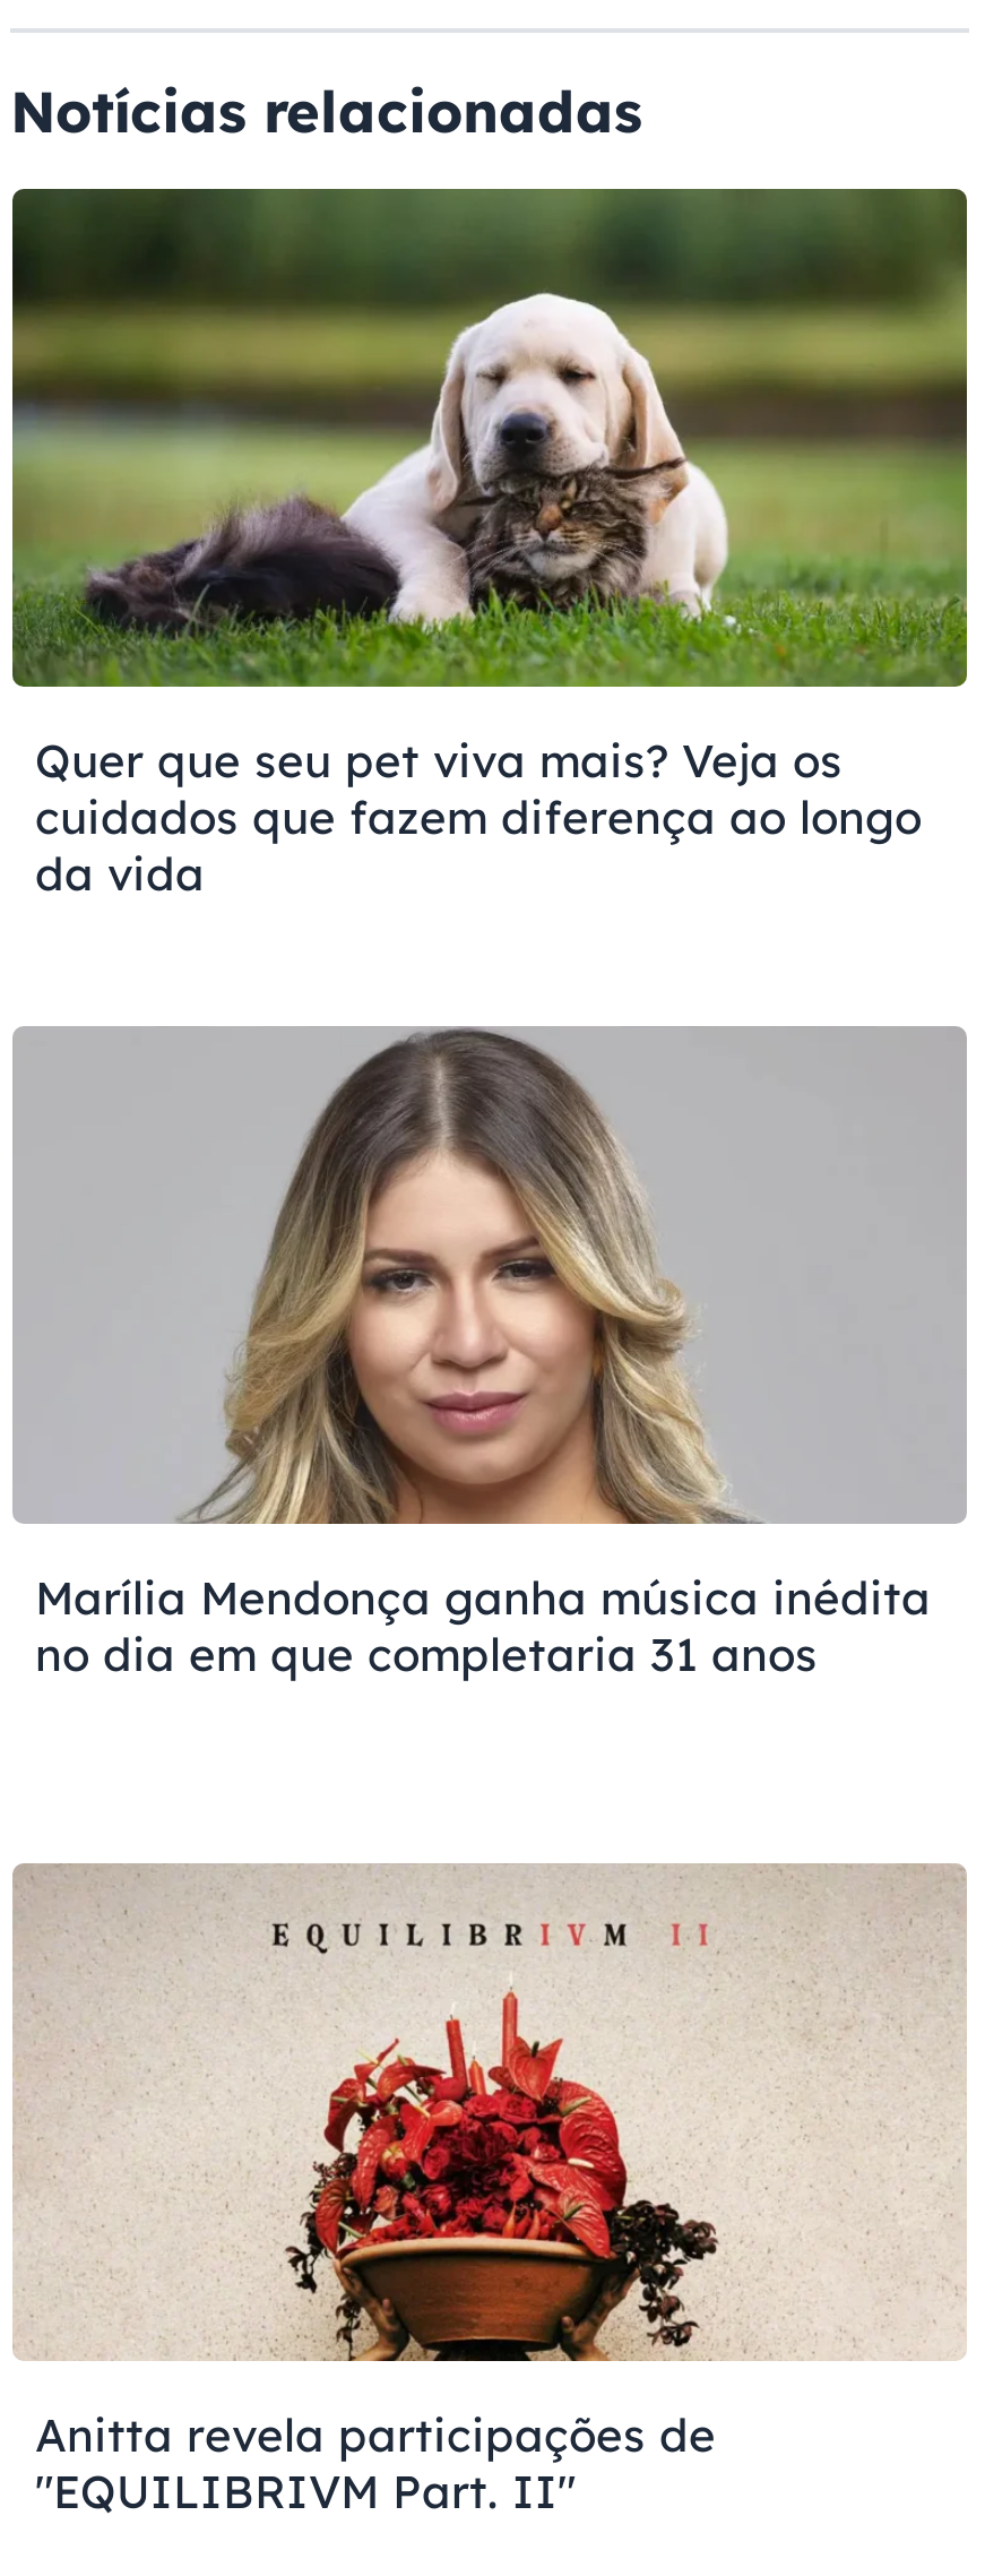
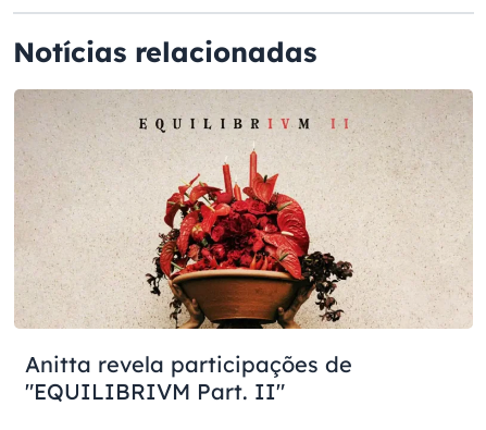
- [image]
- Quer que seu pet viva mais? Veja os
- cuidados que fazem diferença ao longo
- da vida

- [image]
- Marília Mendonça ganha música inédita
- no dia em que completaria 31 anos
